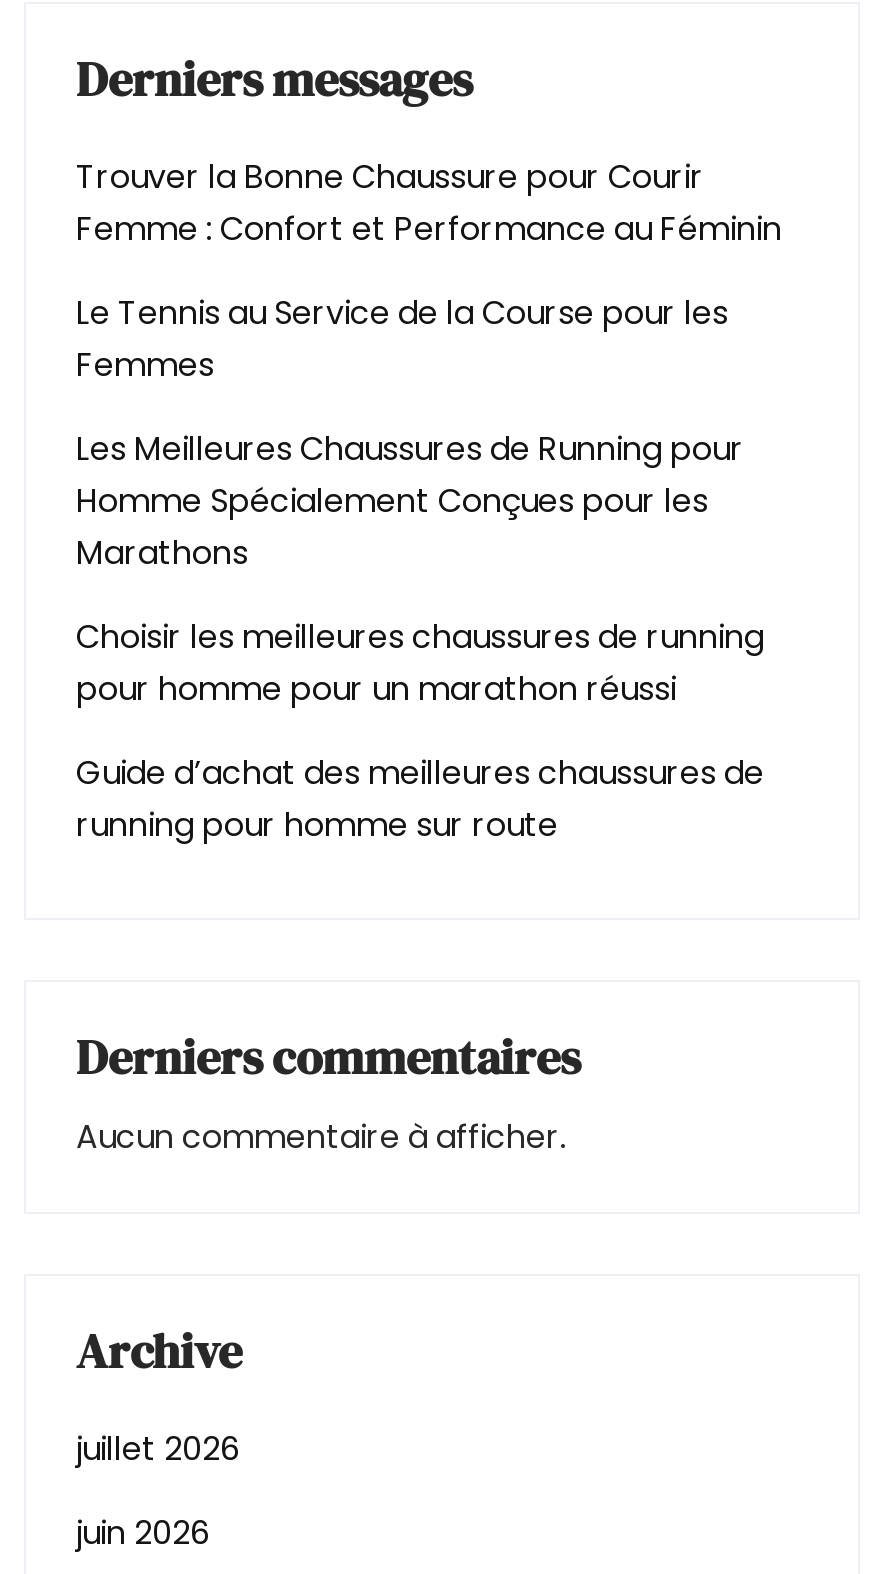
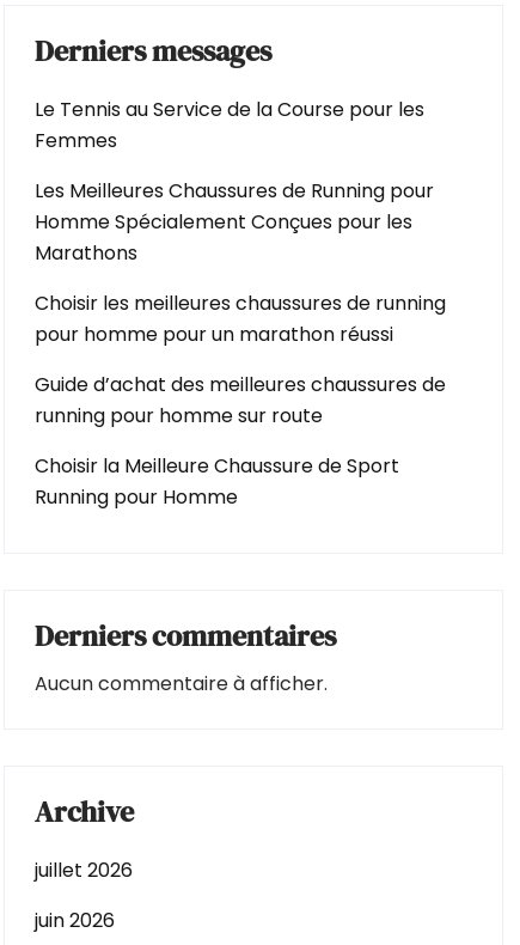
- Trouver la Bonne Chaussure pour Courir
- Femme : Confort et Performance au Féminin

moved up: Le Tennis au Service de la Course pour les | Femmes | Les Meilleures Chaussures de Running pour | ... | Guide d’achat des meilleures chaussures de | running pour homme sur route

+ Choisir la Meilleure Chaussure de Sport
+ Running pour Homme
